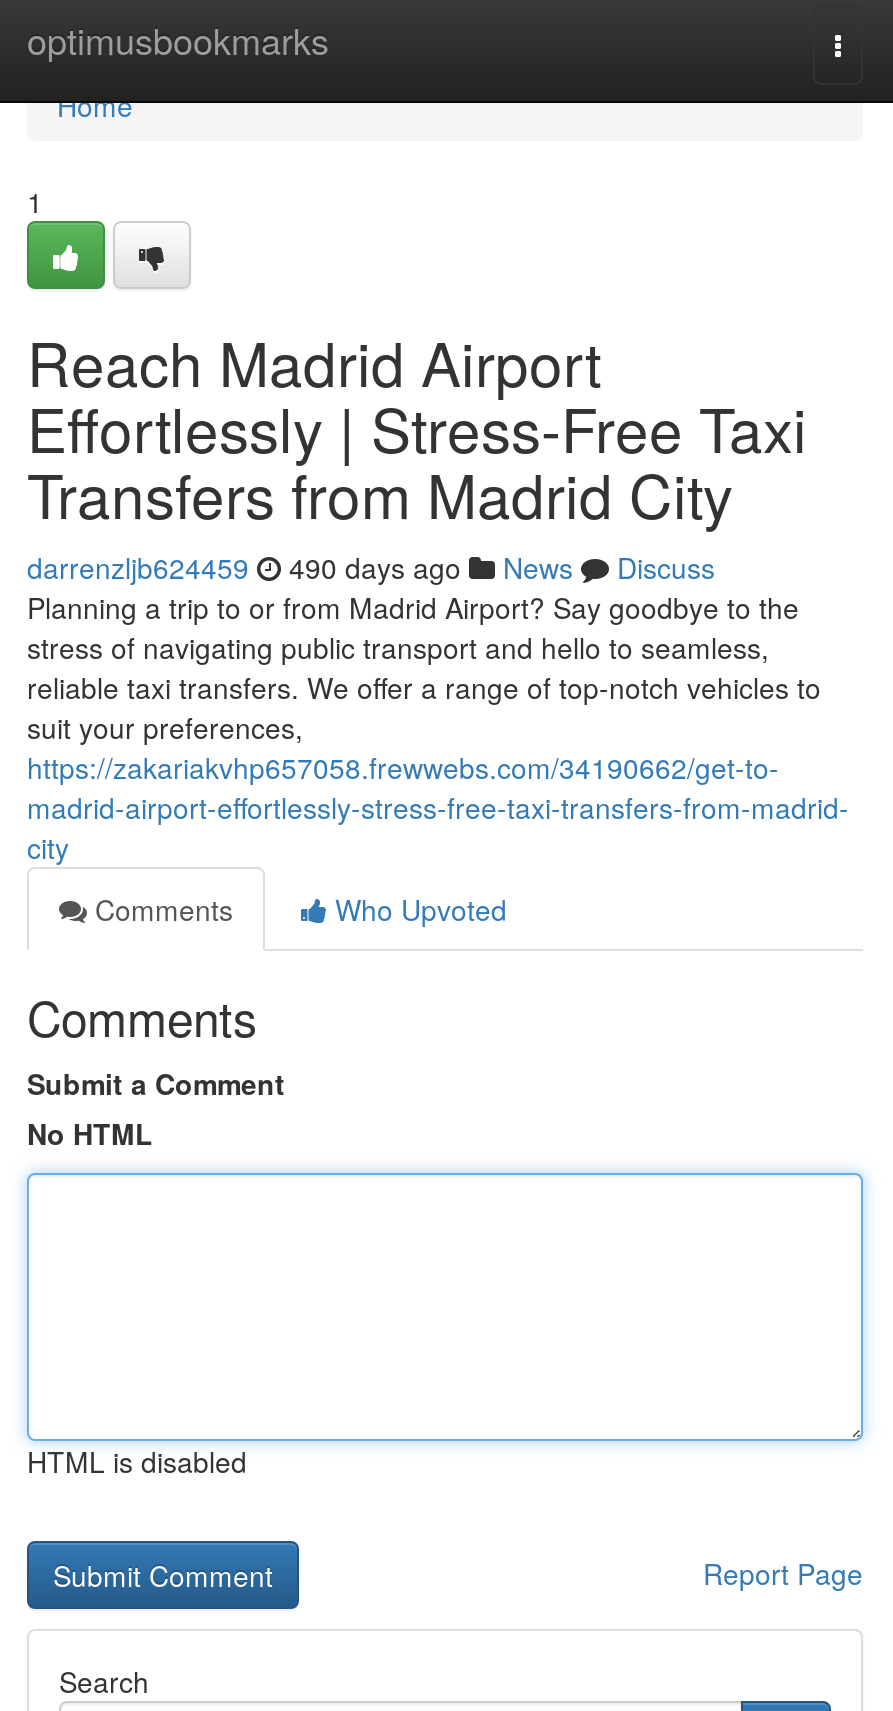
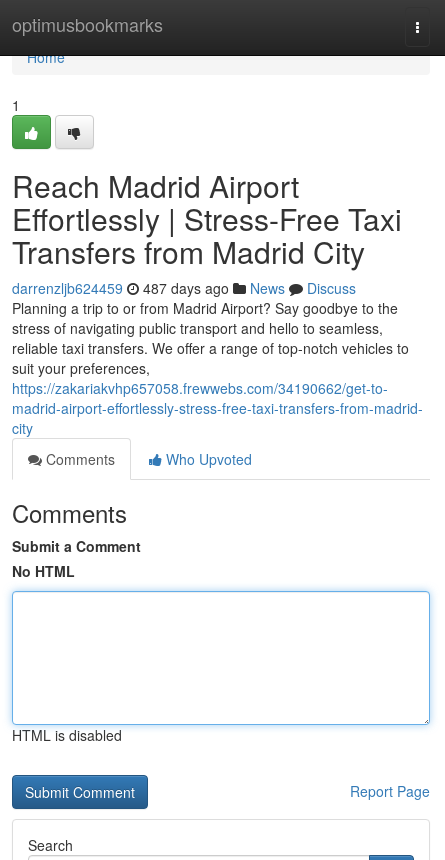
- darrenzljb624459 490 days ago News Discuss
+ darrenzljb624459 487 days ago News Discuss
